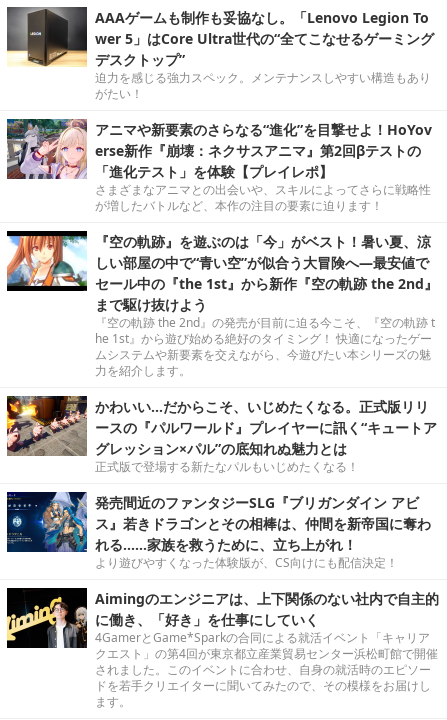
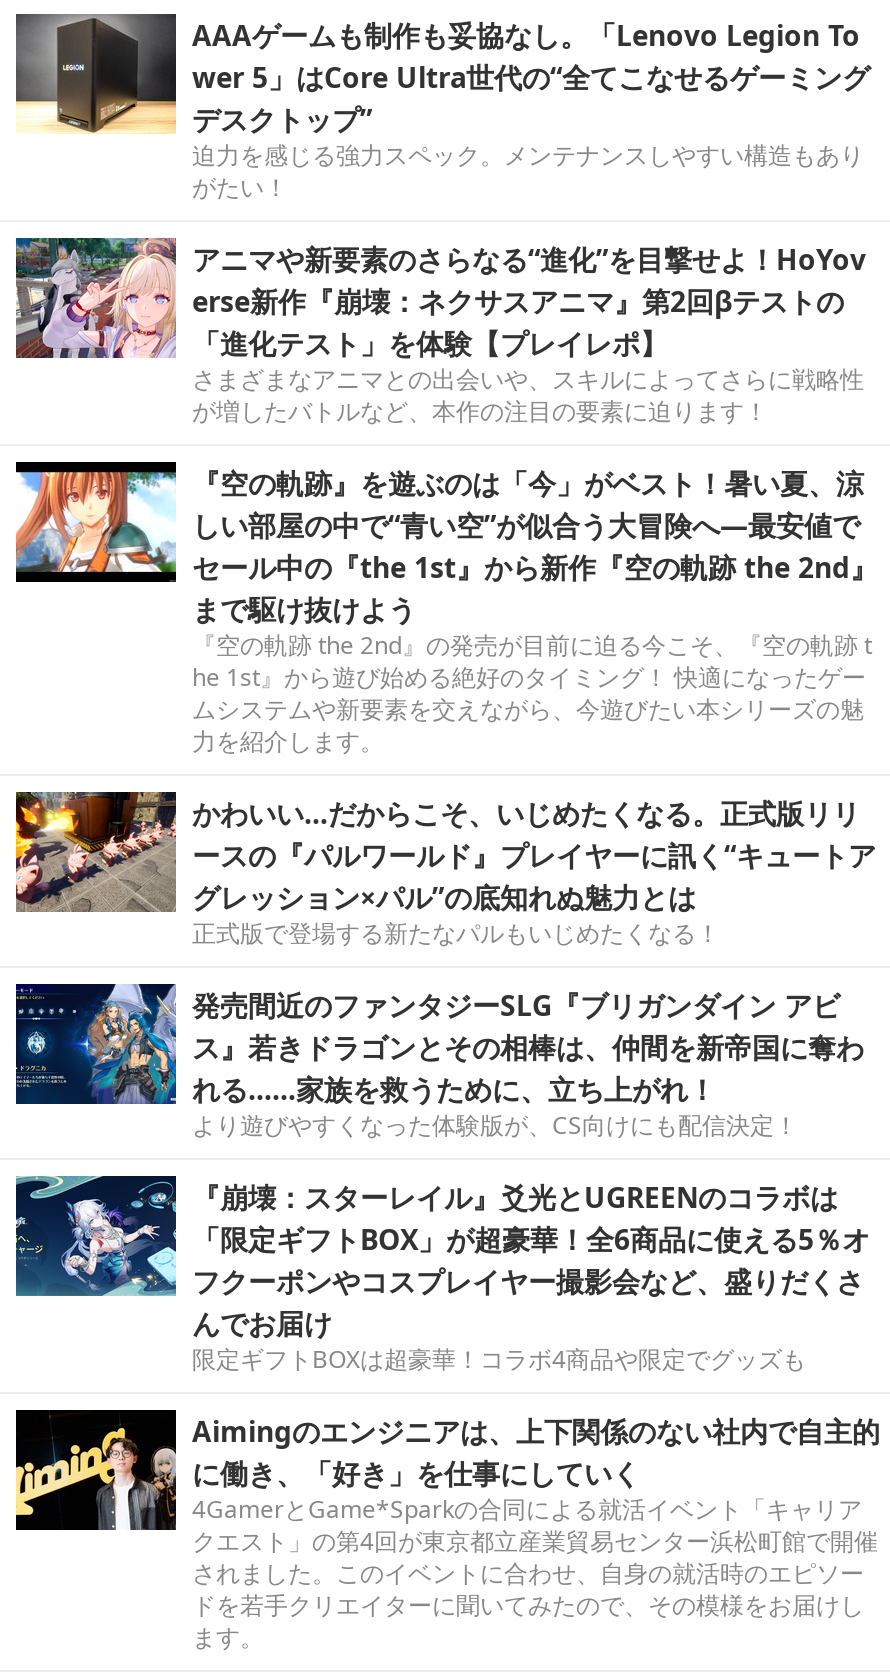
+ [image]
+ 『崩壊：スターレイル』爻光とUGREENのコラボは
+ 「限定ギフトBOX」が超豪華！全6商品に使える5％オ
+ フクーポンやコスプレイヤー撮影会など、盛りだくさ
+ んでお届け
+ 限定ギフトBOXは超豪華！コラボ4商品や限定でグッズも
